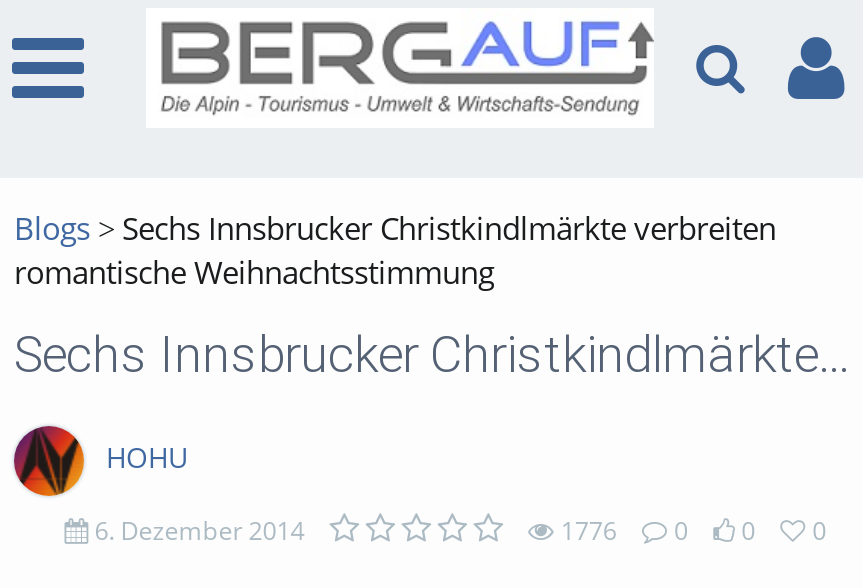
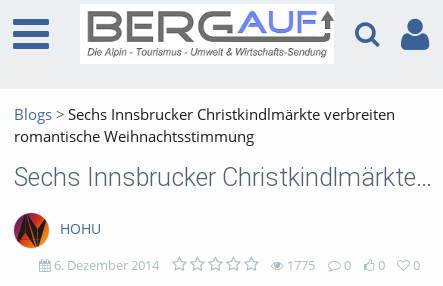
- 1776 0 0 0
+ 1775 0 0 0
